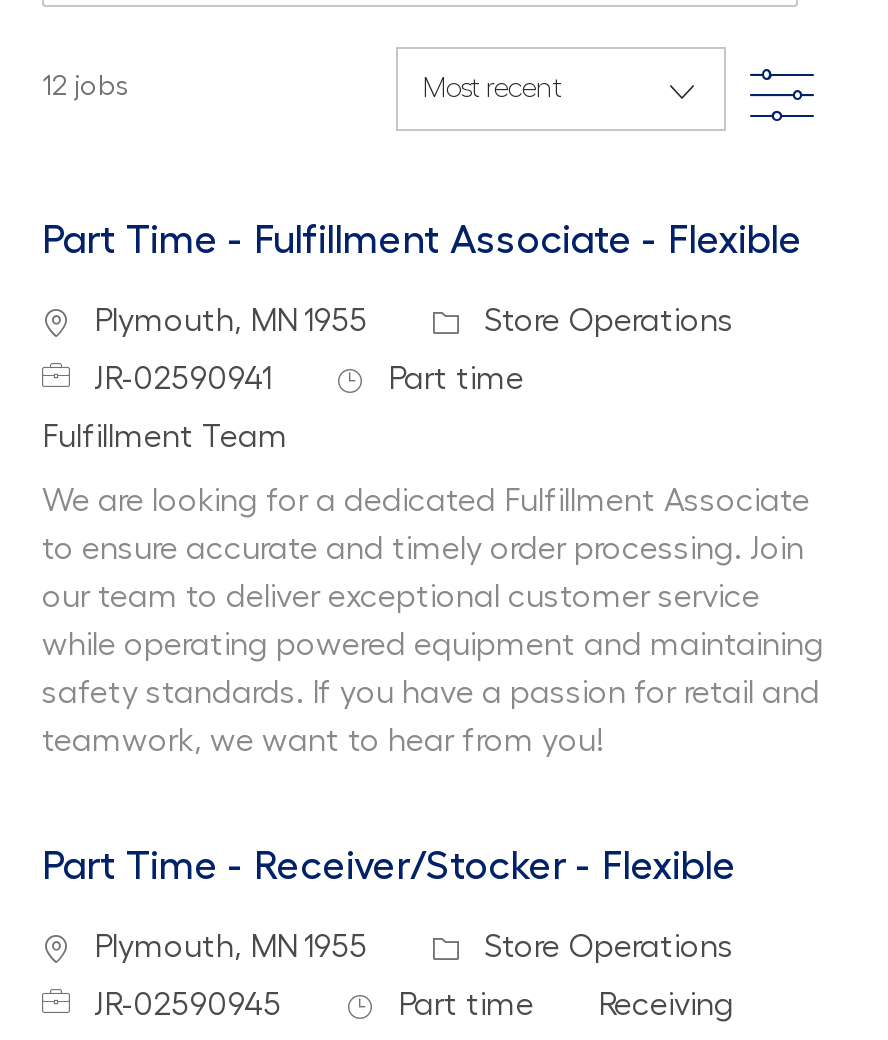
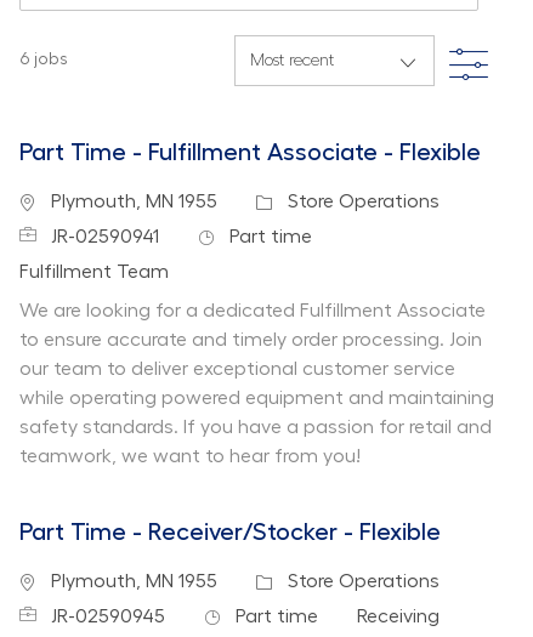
- 12 jobs
+ 6 jobs
